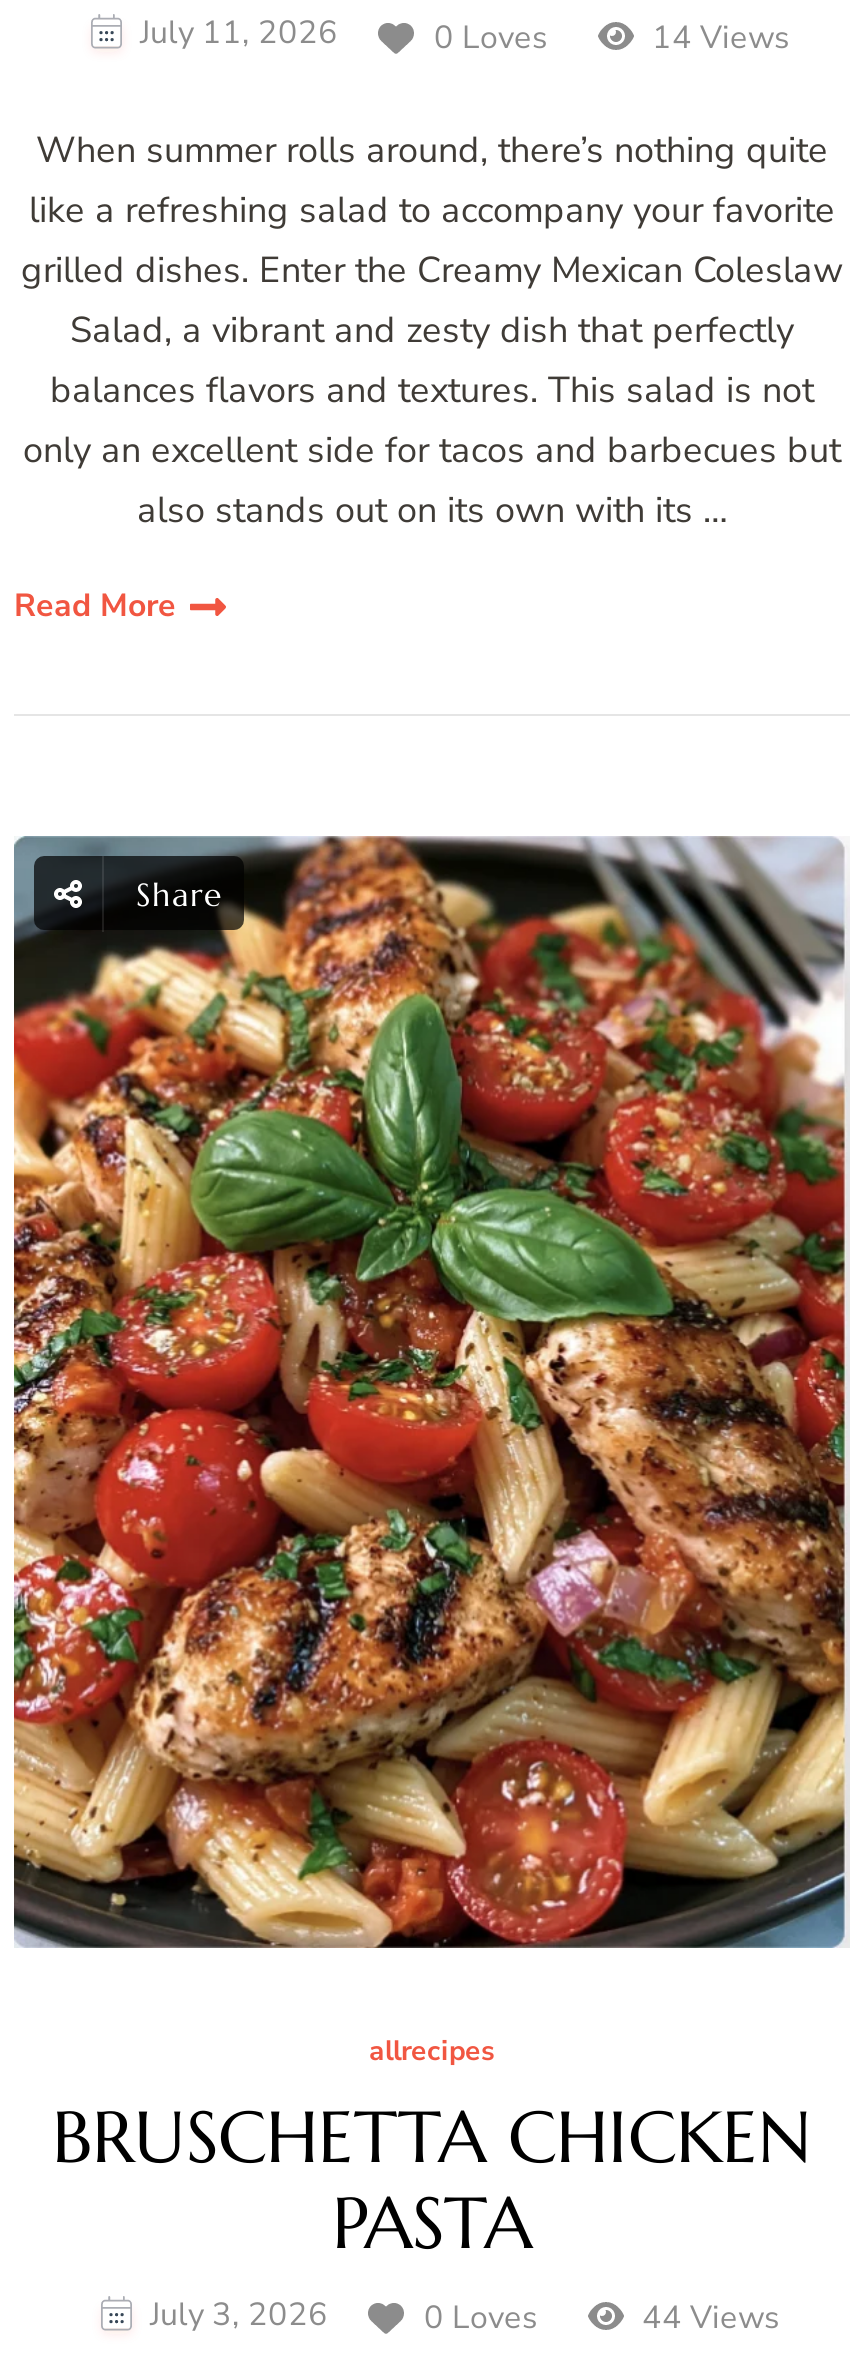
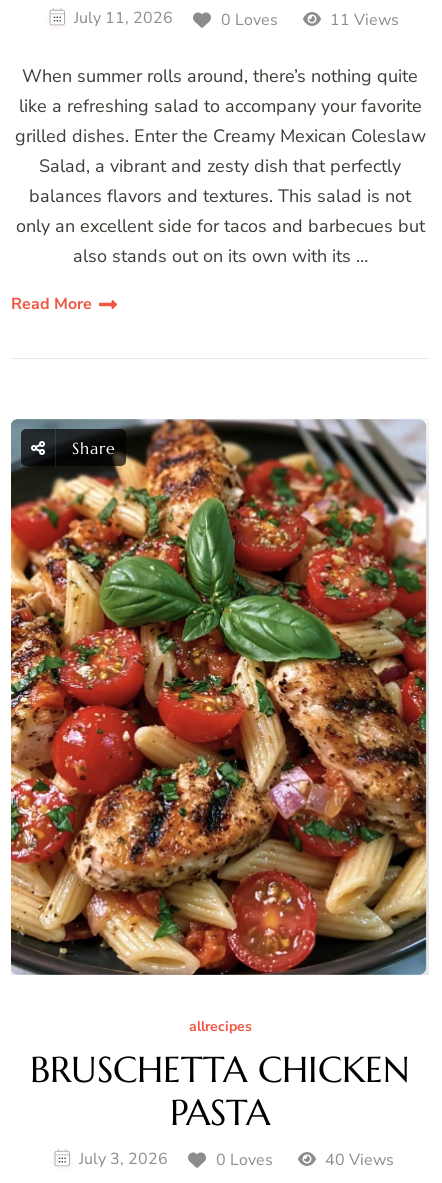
- 14 Views
+ 11 Views

- 44 Views
+ 40 Views
